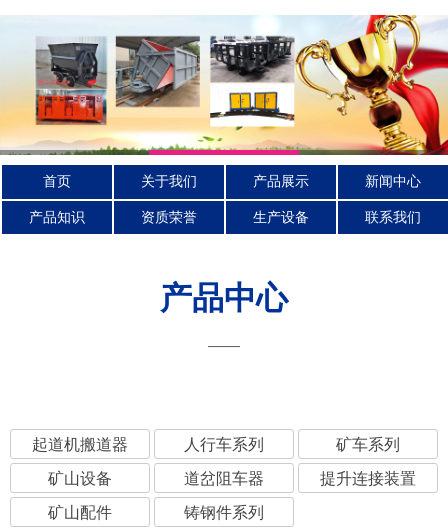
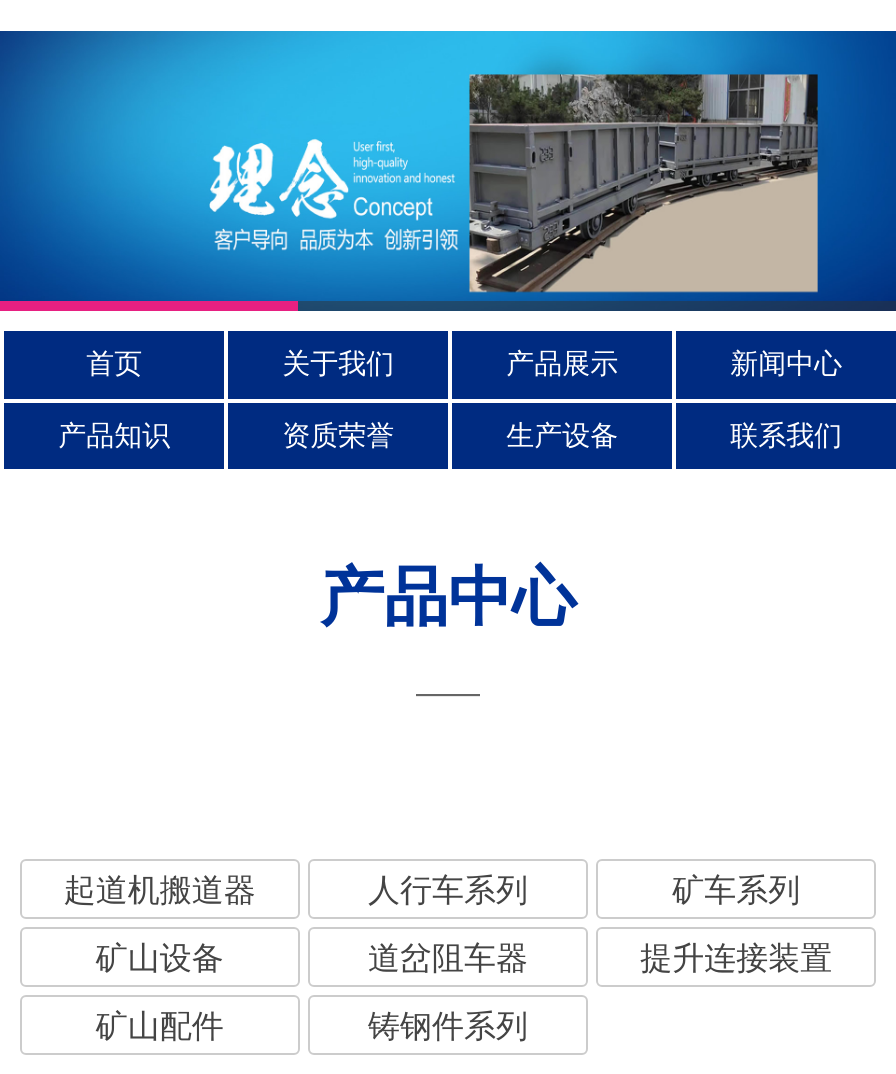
- [image]
+ [image]
